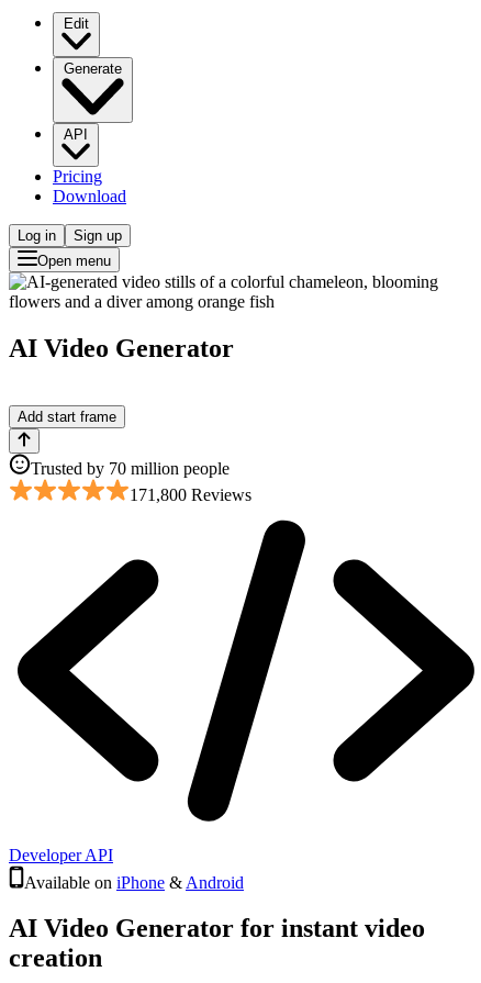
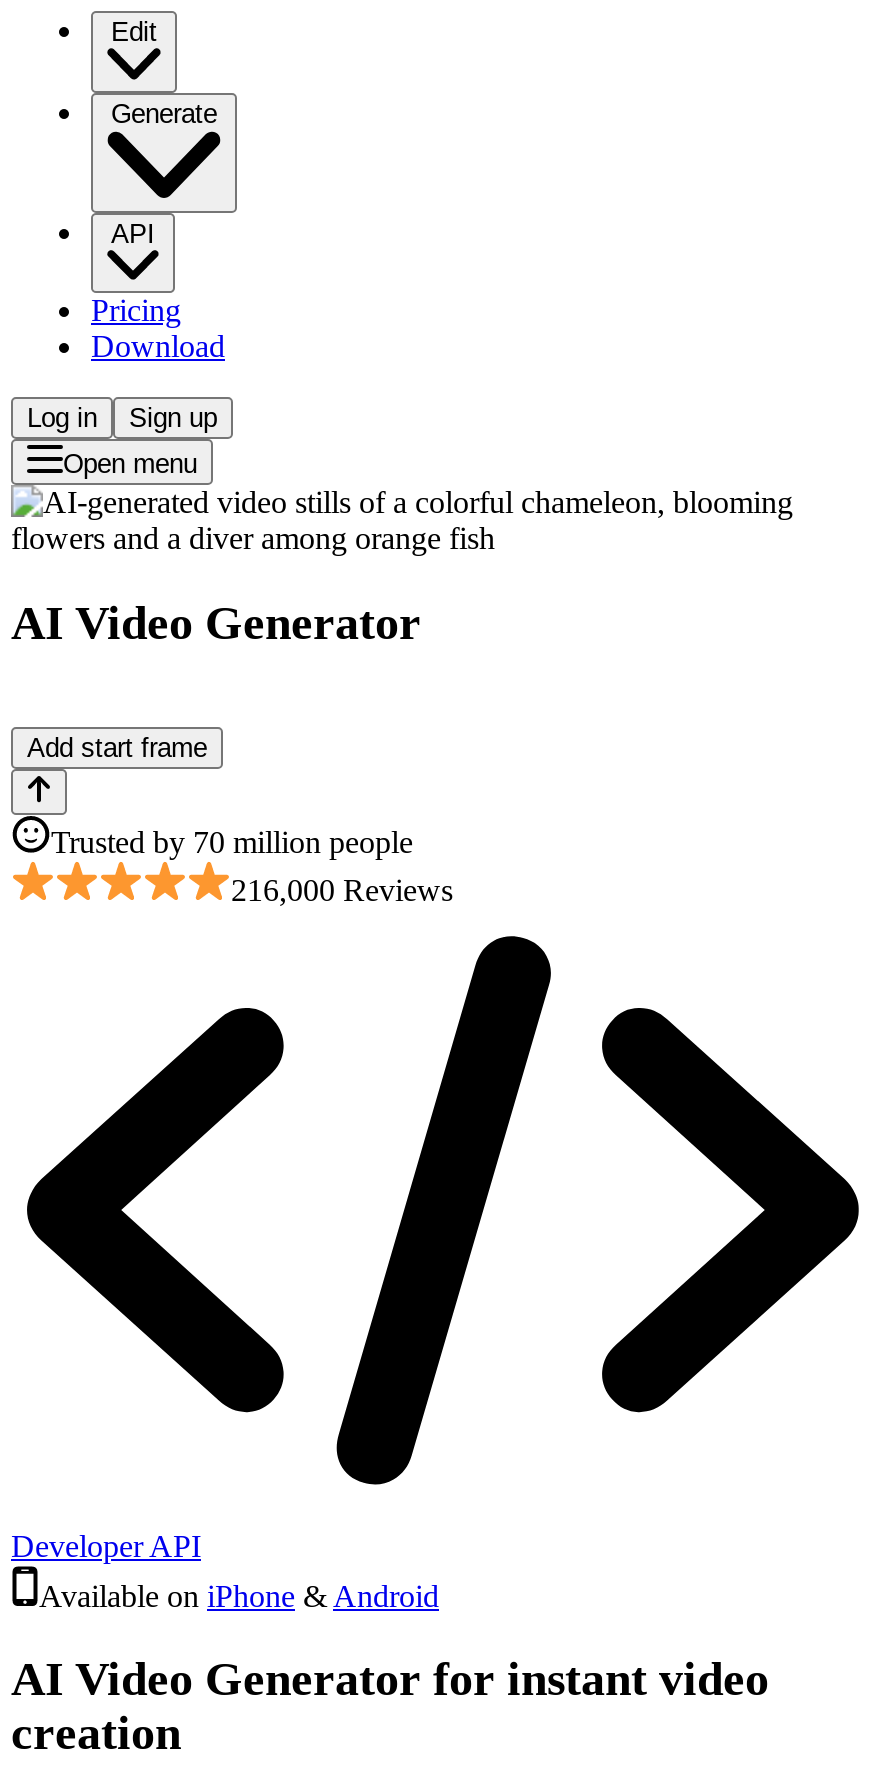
- 171,800 Reviews
+ 216,000 Reviews
